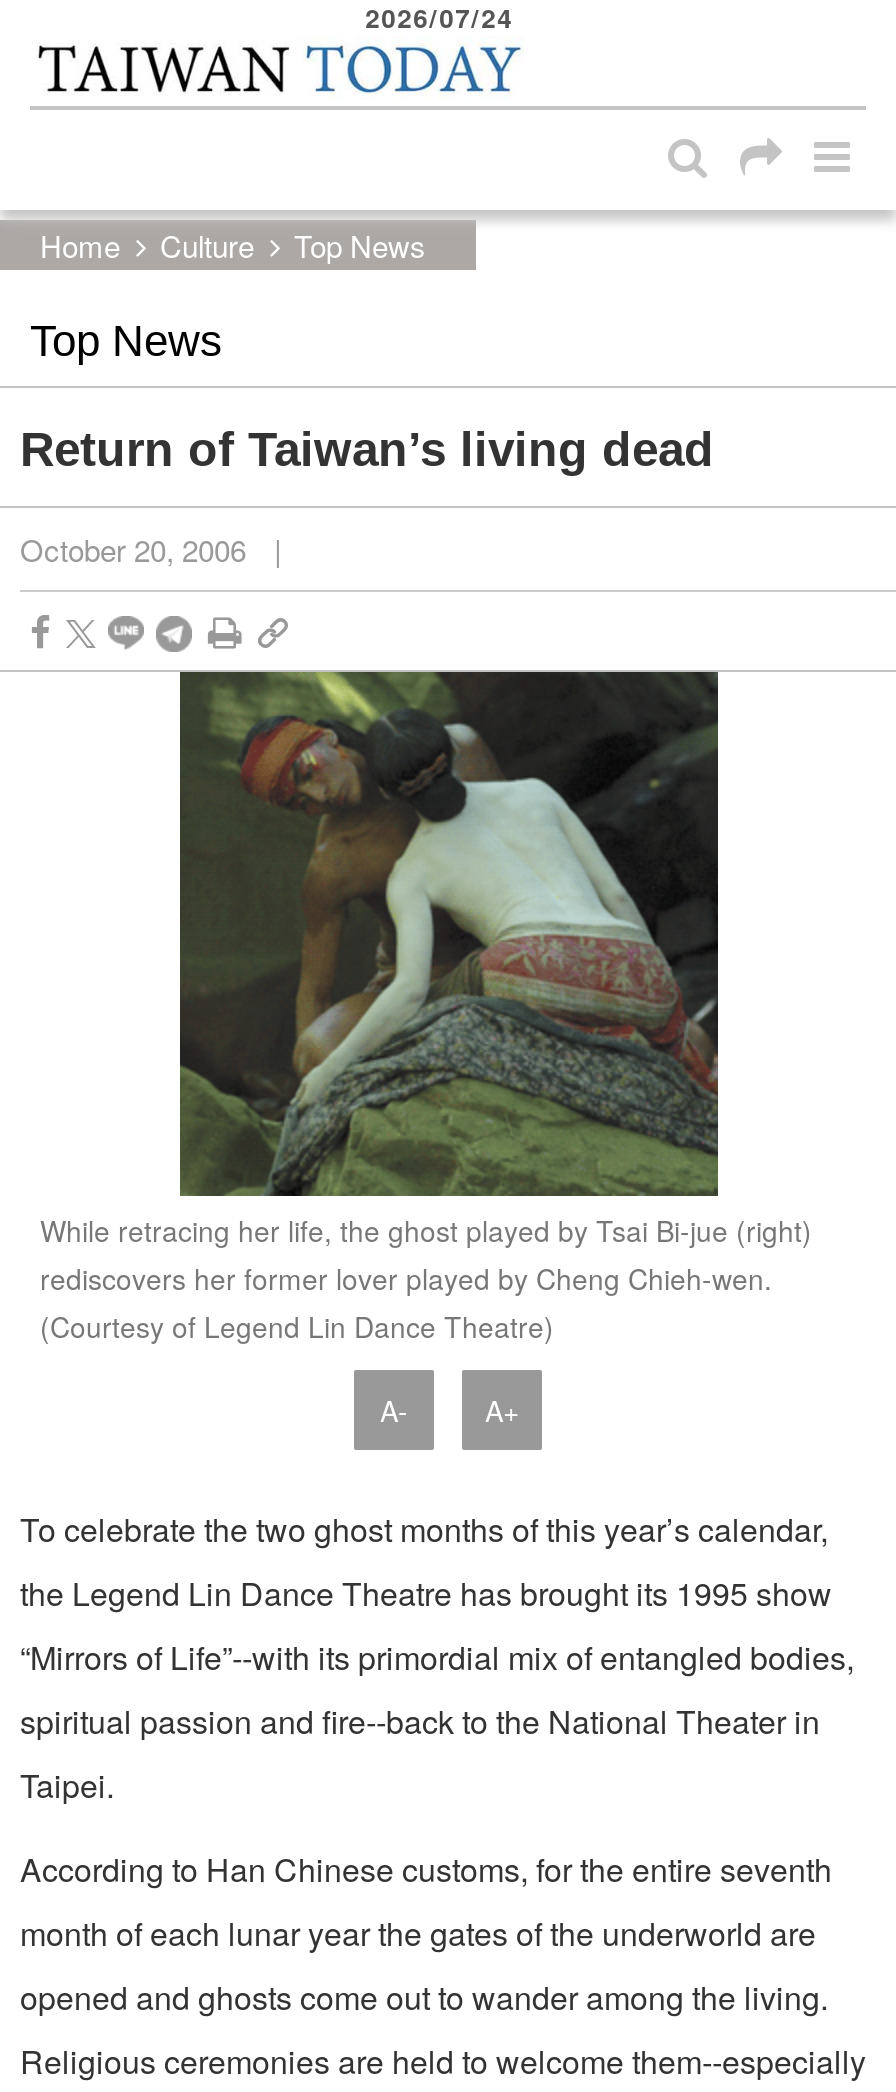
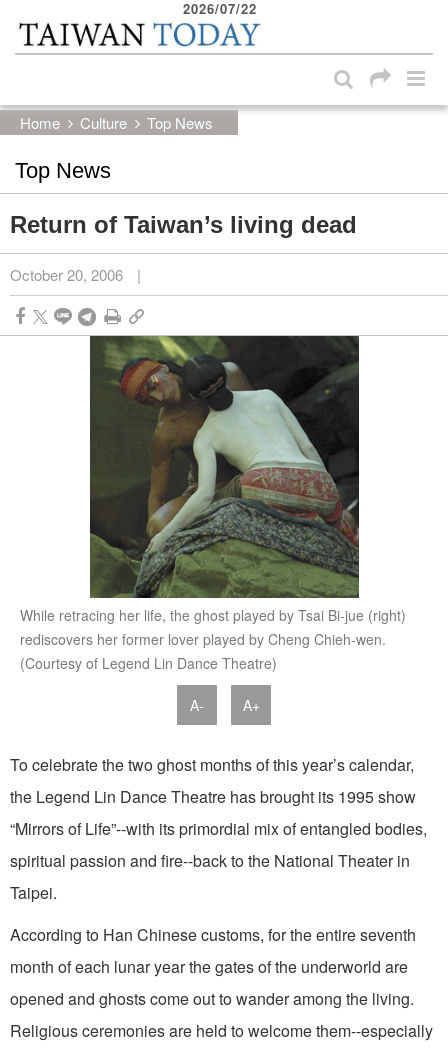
- 2026/07/24
+ 2026/07/22
